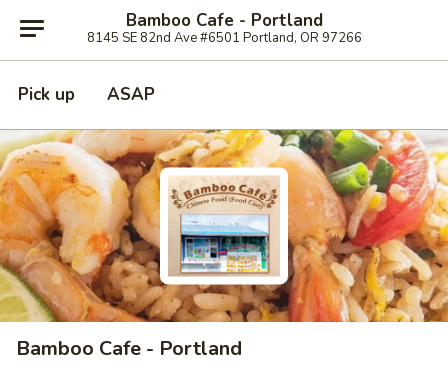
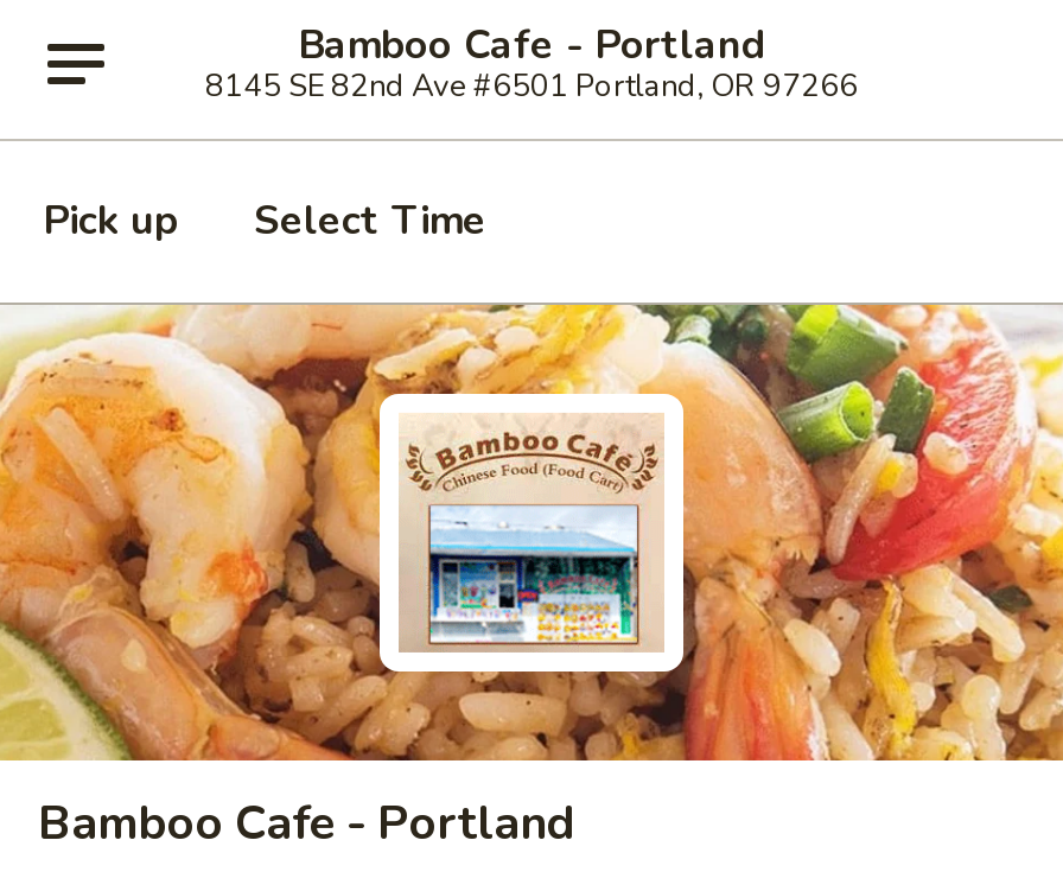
- ASAP
+ Select Time
